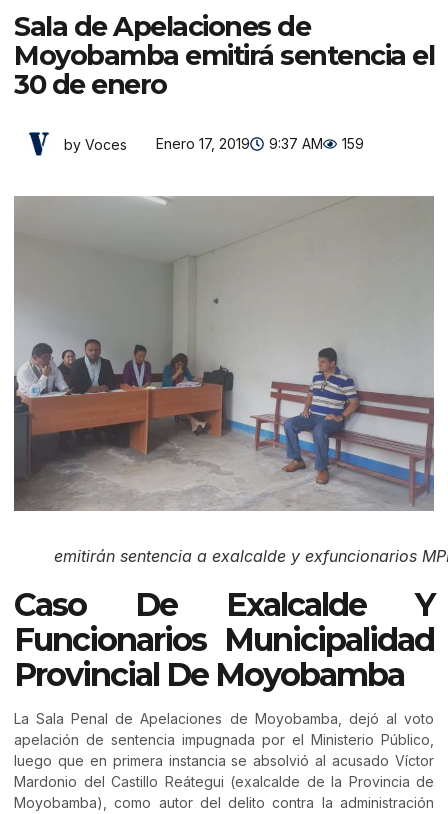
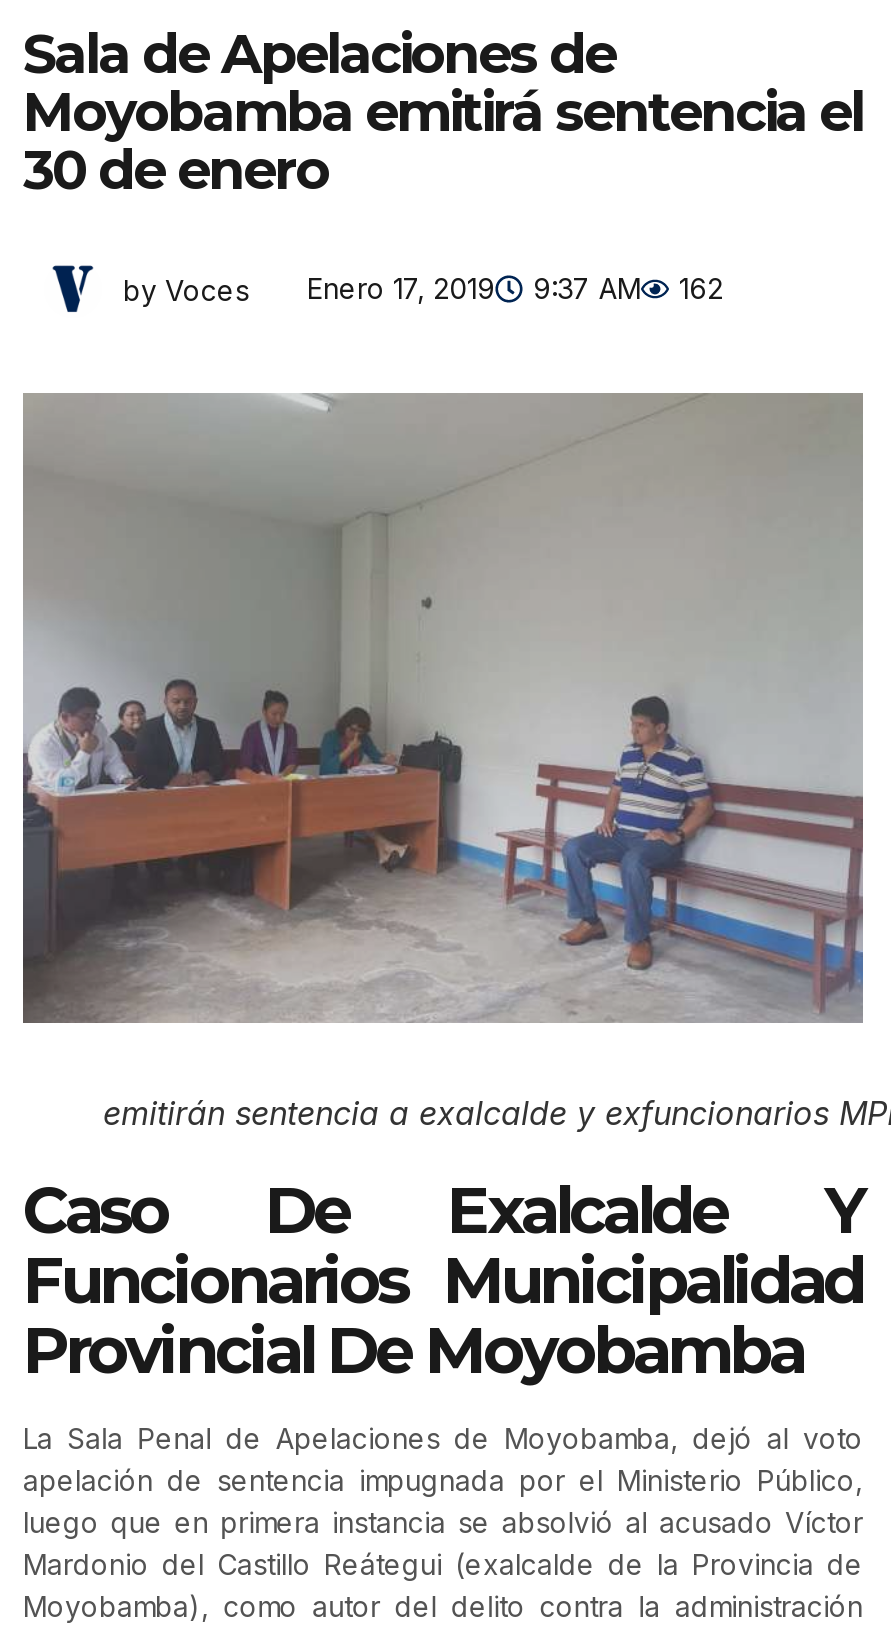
- by Voces Enero 17, 2019 9:37 AM 159
+ by Voces Enero 17, 2019 9:37 AM 162
